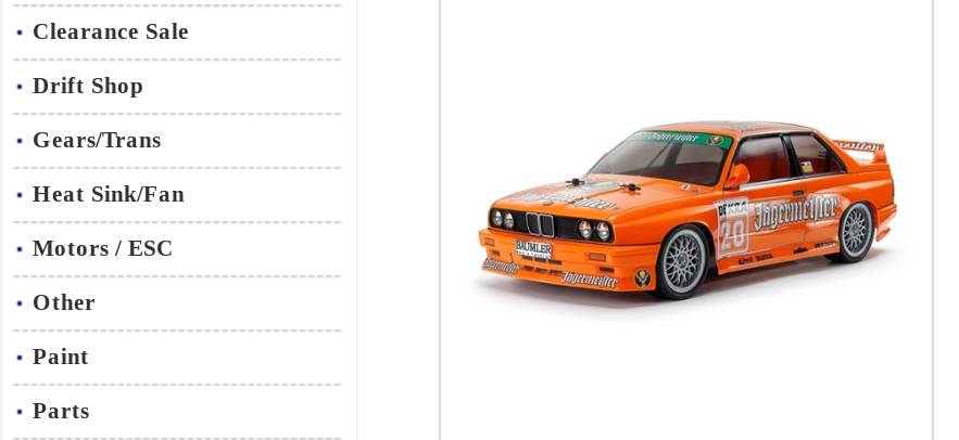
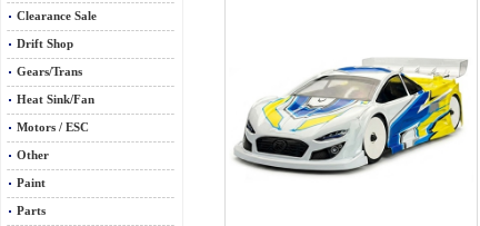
- [image]
+ [image]
